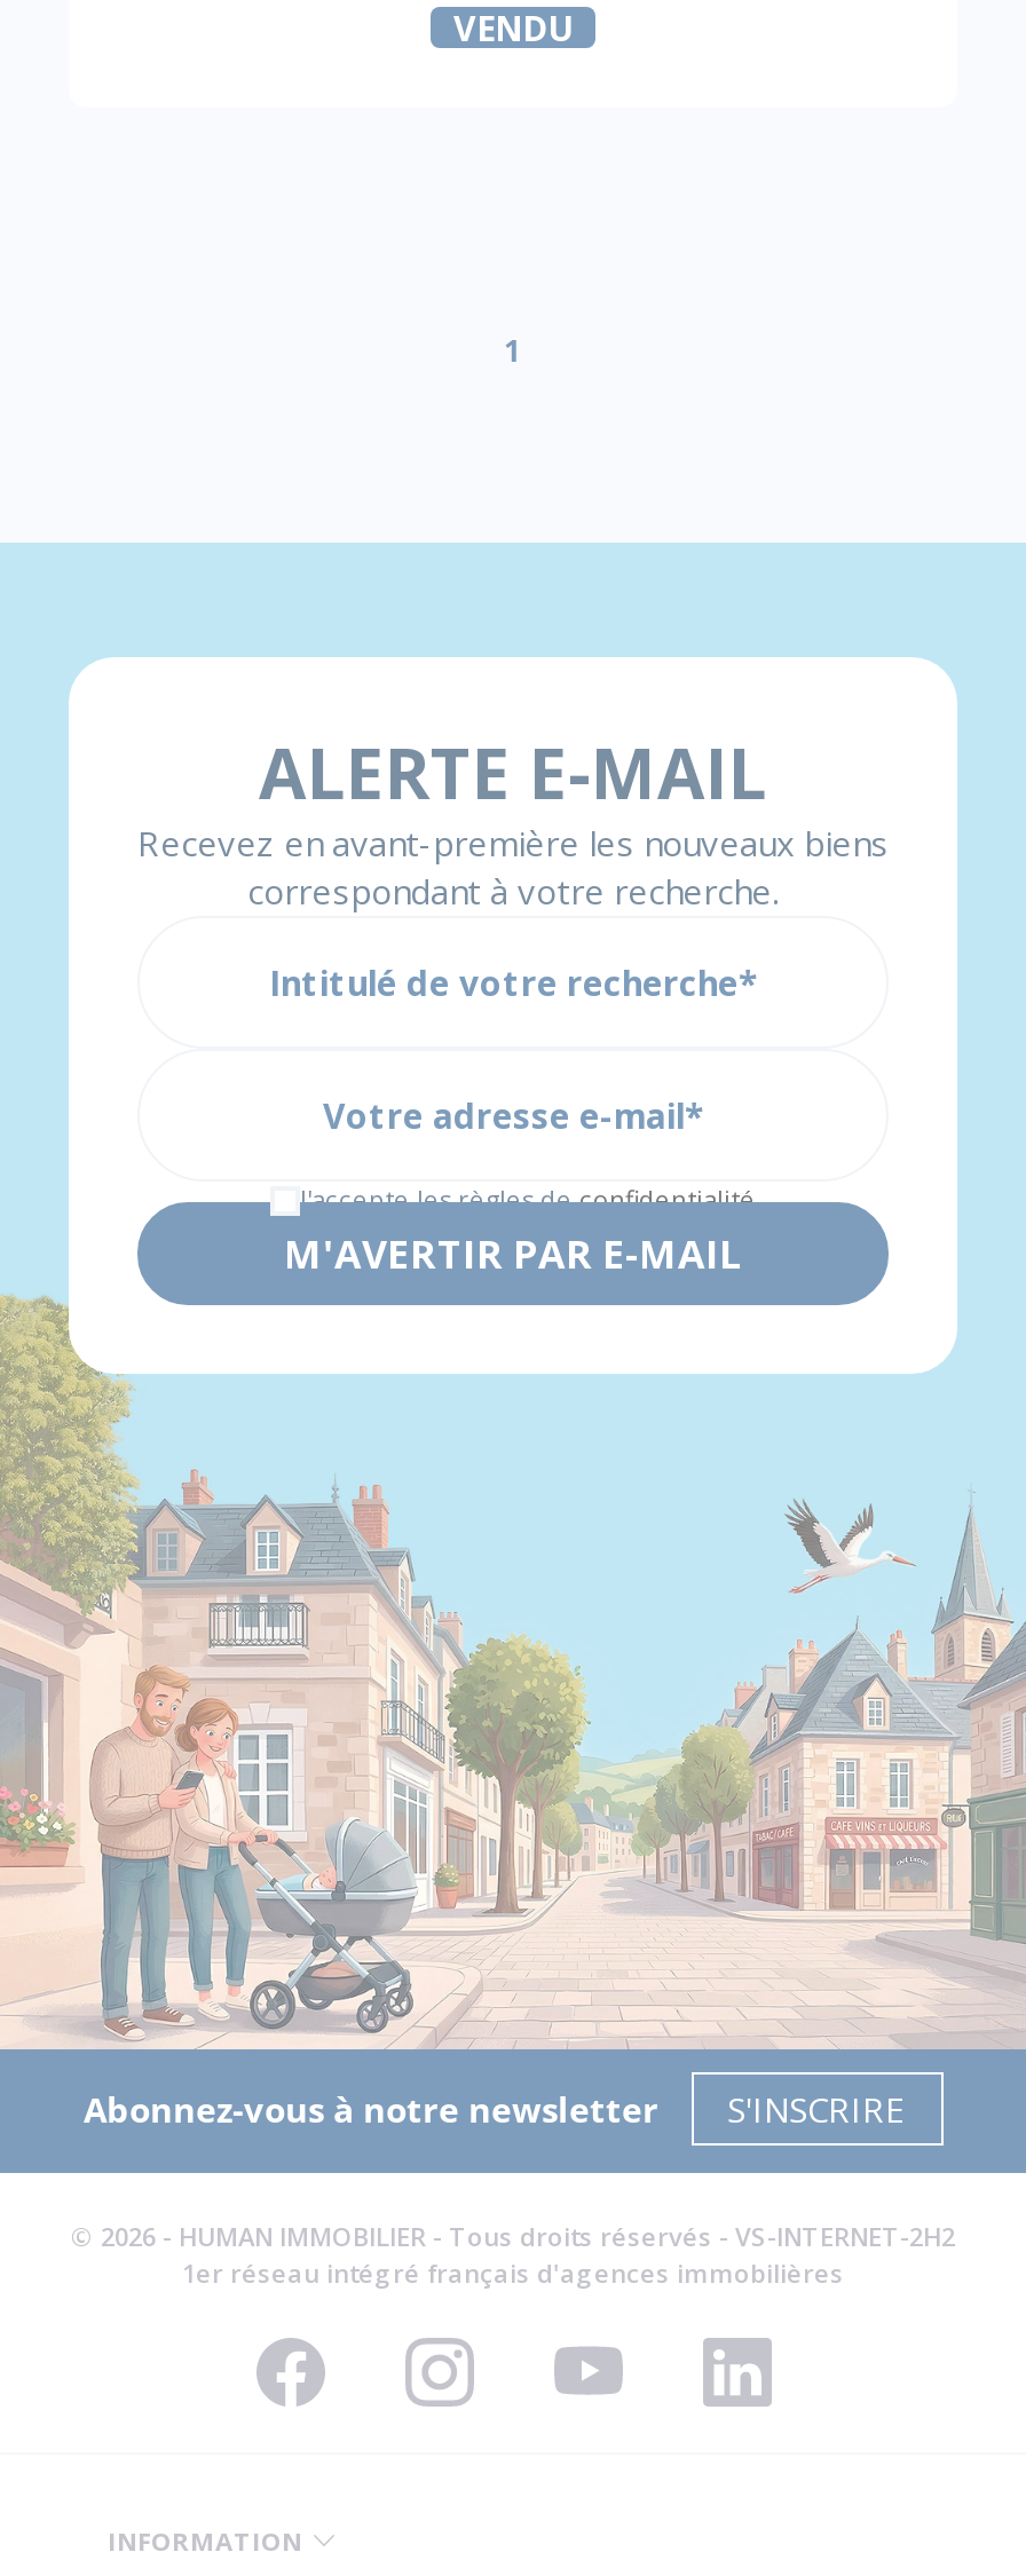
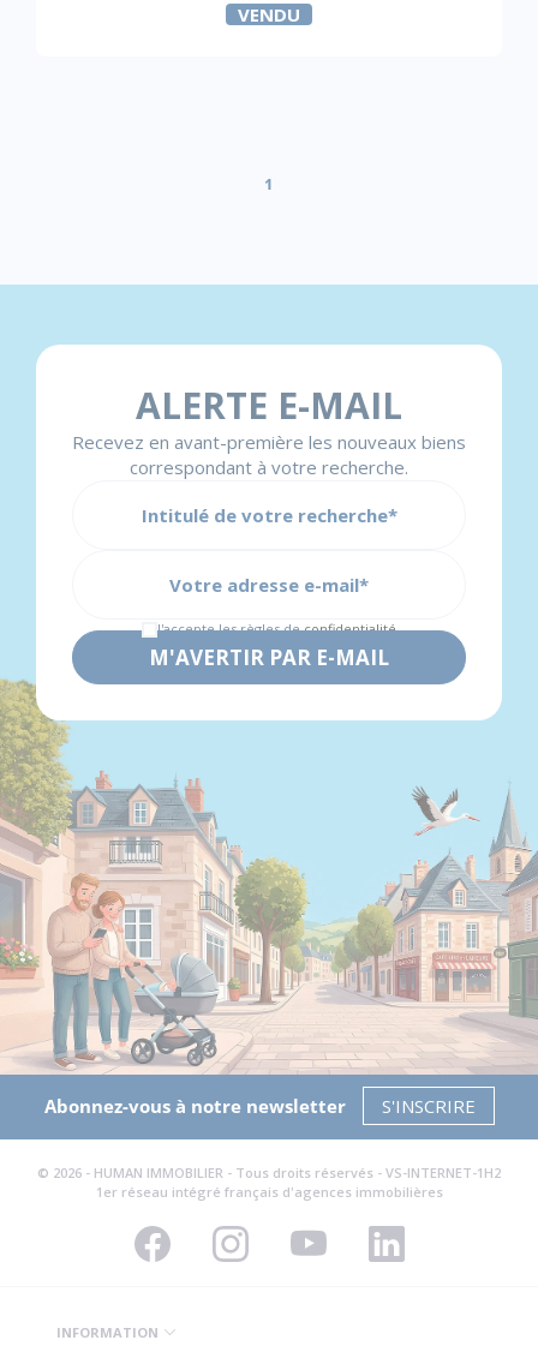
- © 2026 - HUMAN IMMOBILIER - Tous droits réservés - VS-INTERNET-2H2
+ © 2026 - HUMAN IMMOBILIER - Tous droits réservés - VS-INTERNET-1H2
